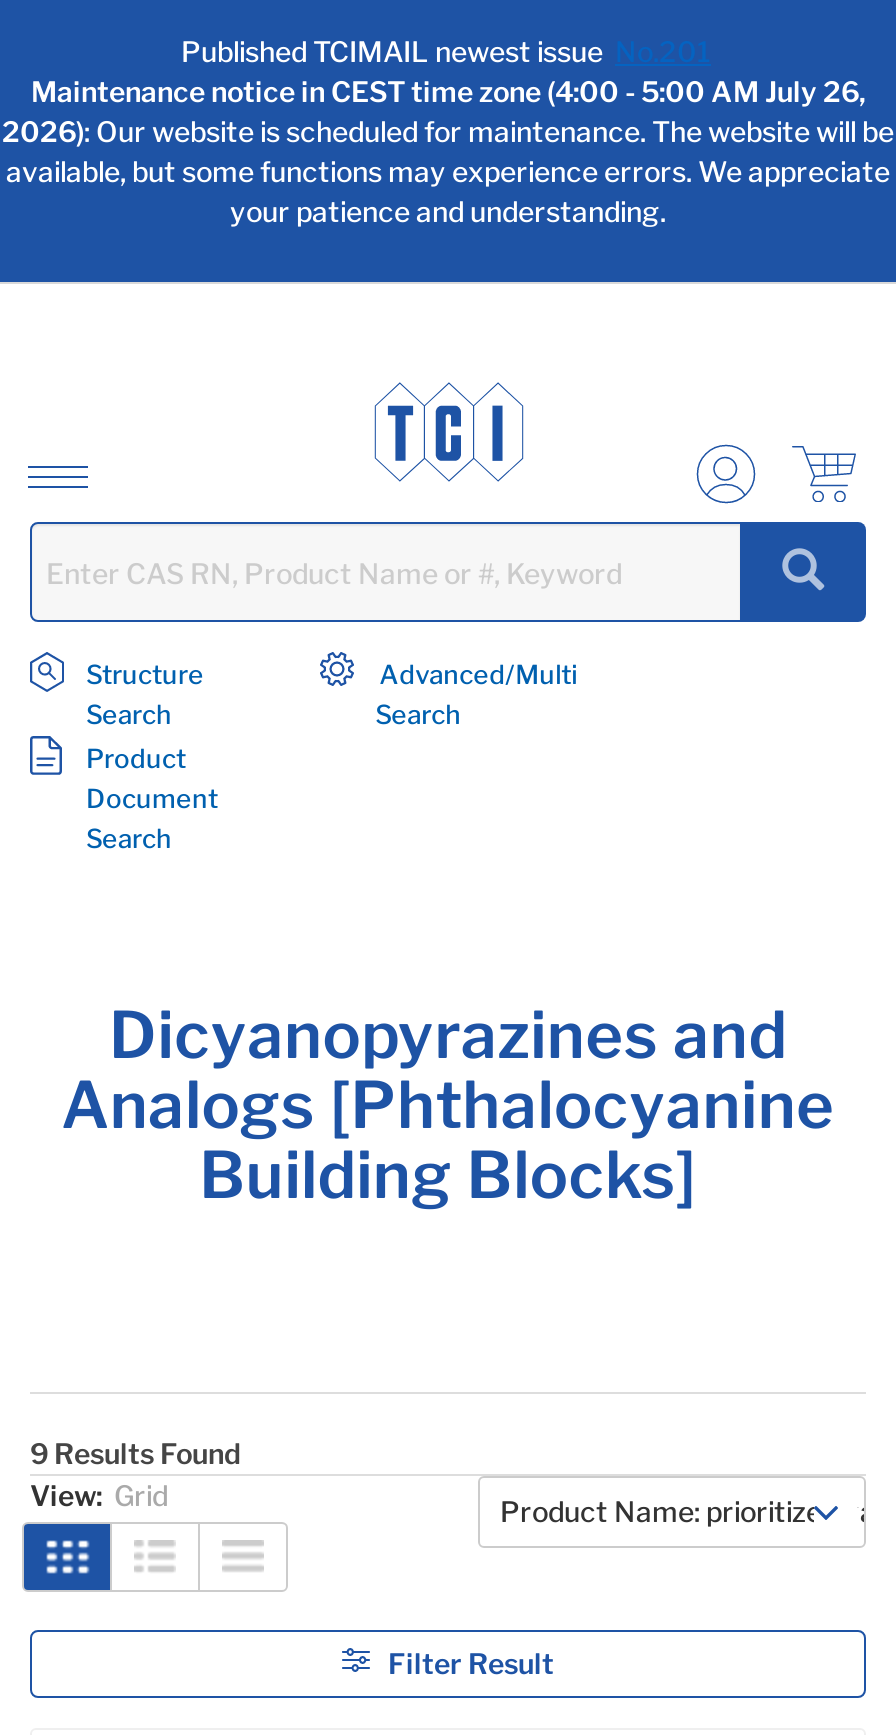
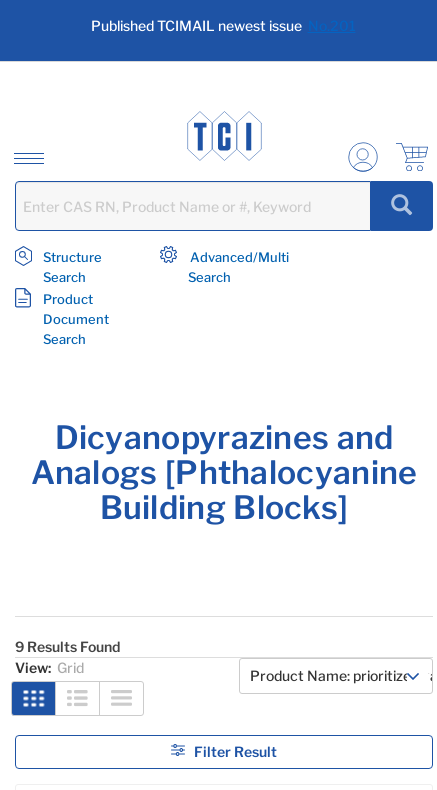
- Maintenance notice in CEST time zone (4:00 - 5:00 AM July 26,
- 2026): Our website is scheduled for maintenance. The website will be
- available, but some functions may experience errors. We appreciate
- your patience and understanding.
